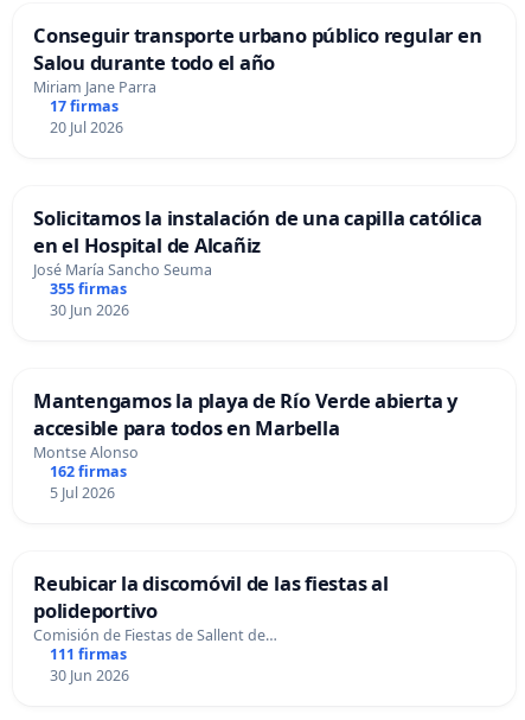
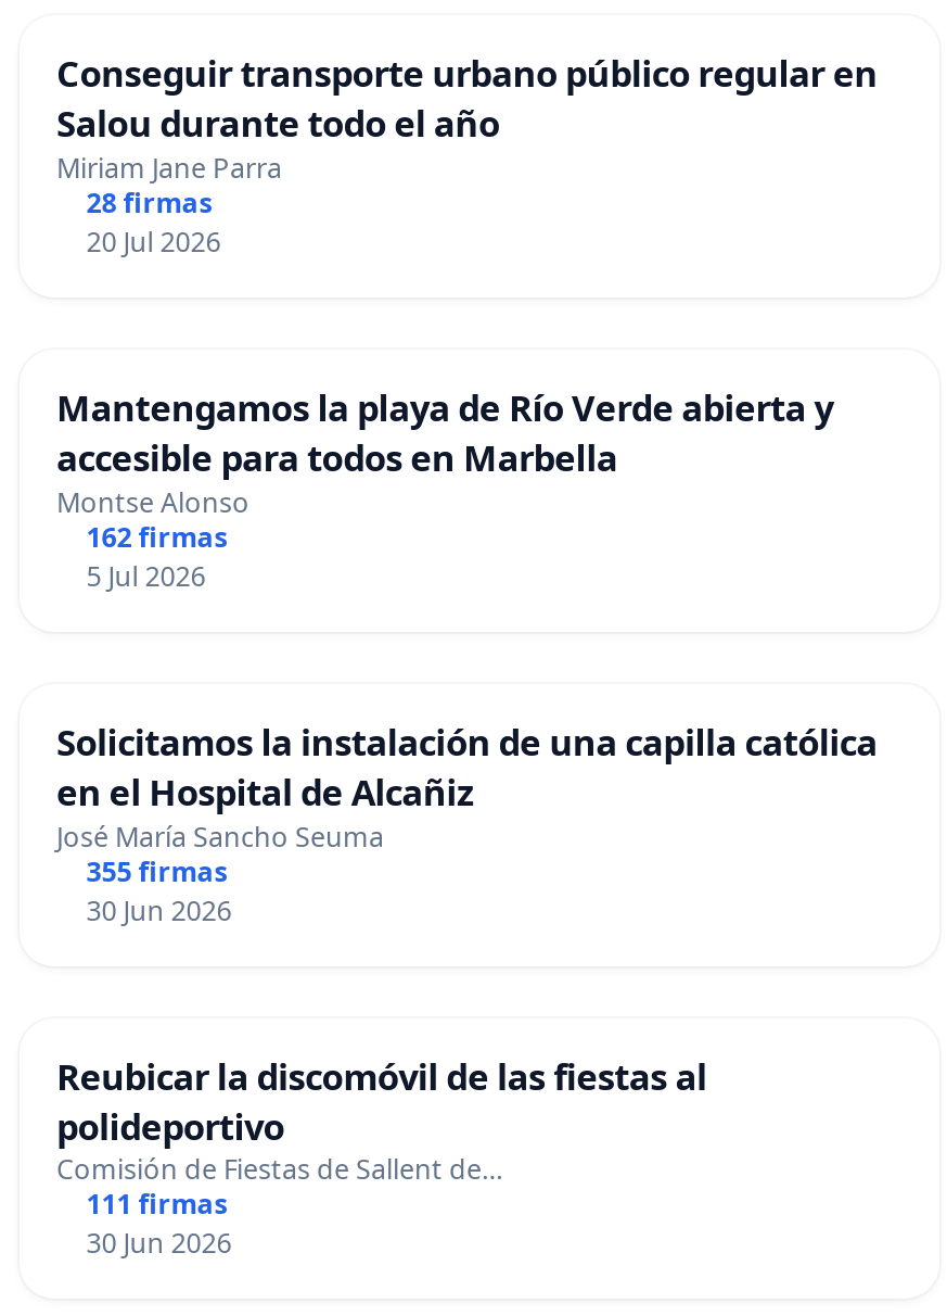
- 17 firmas
+ 28 firmas

moved down: Solicitamos la instalación de una capilla católica | en el Hospital de Alcañiz | José María Sancho Seuma | 355 firmas | 30 Jun 2026

moved up: Mantengamos la playa de Río Verde abierta y | accesible para todos en Marbella | Montse Alonso | 162 firmas | 5 Jul 2026
